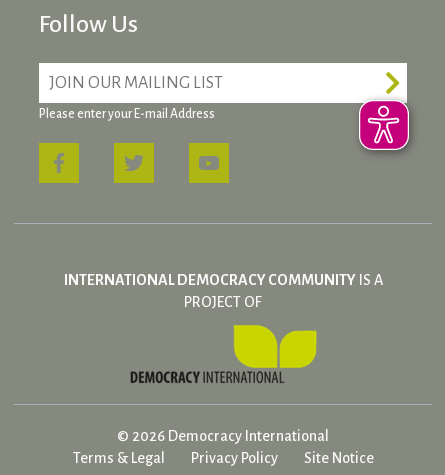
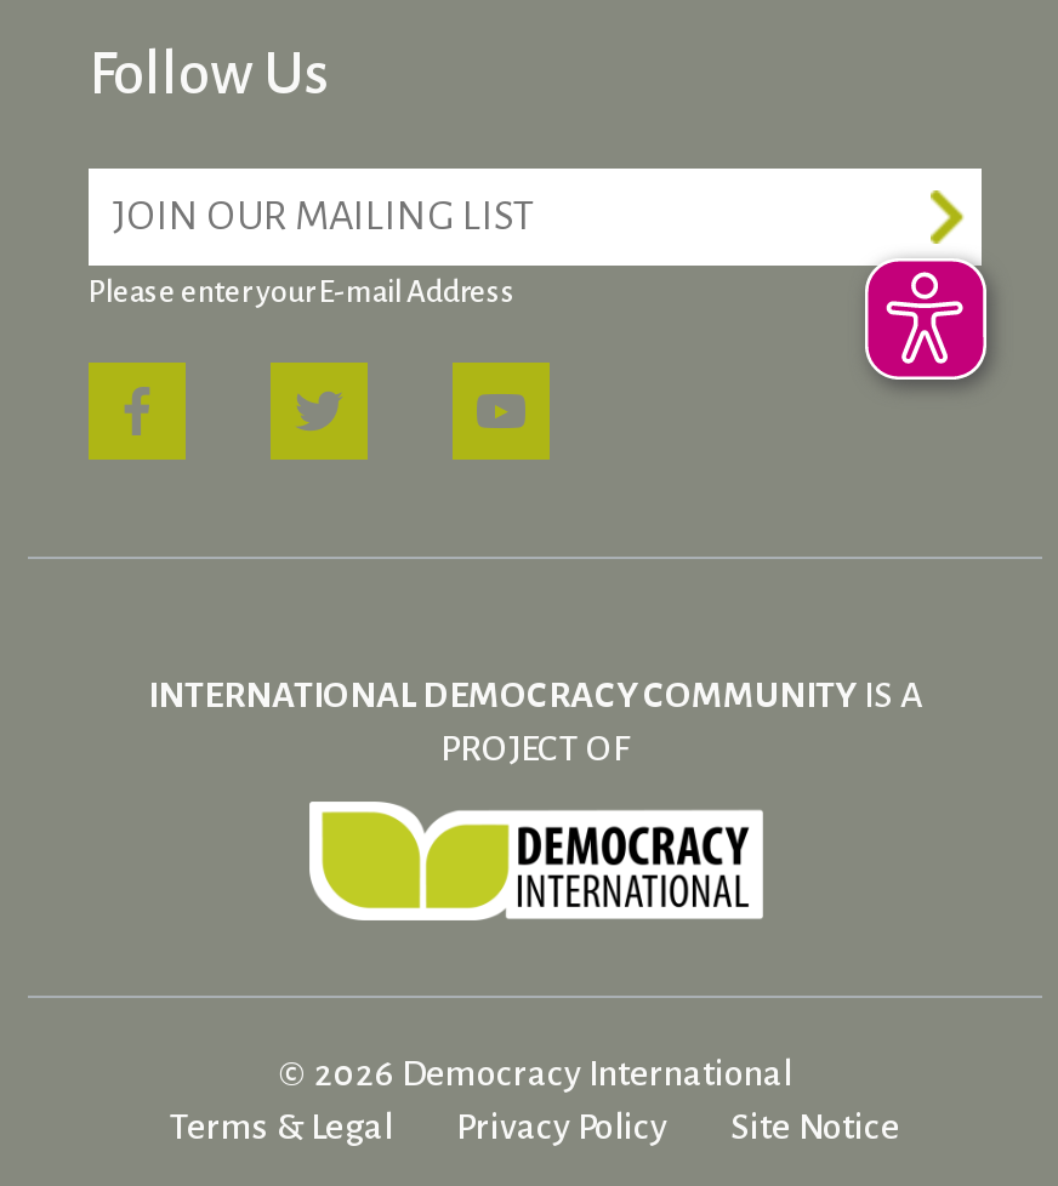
- [image]
+ [image]
